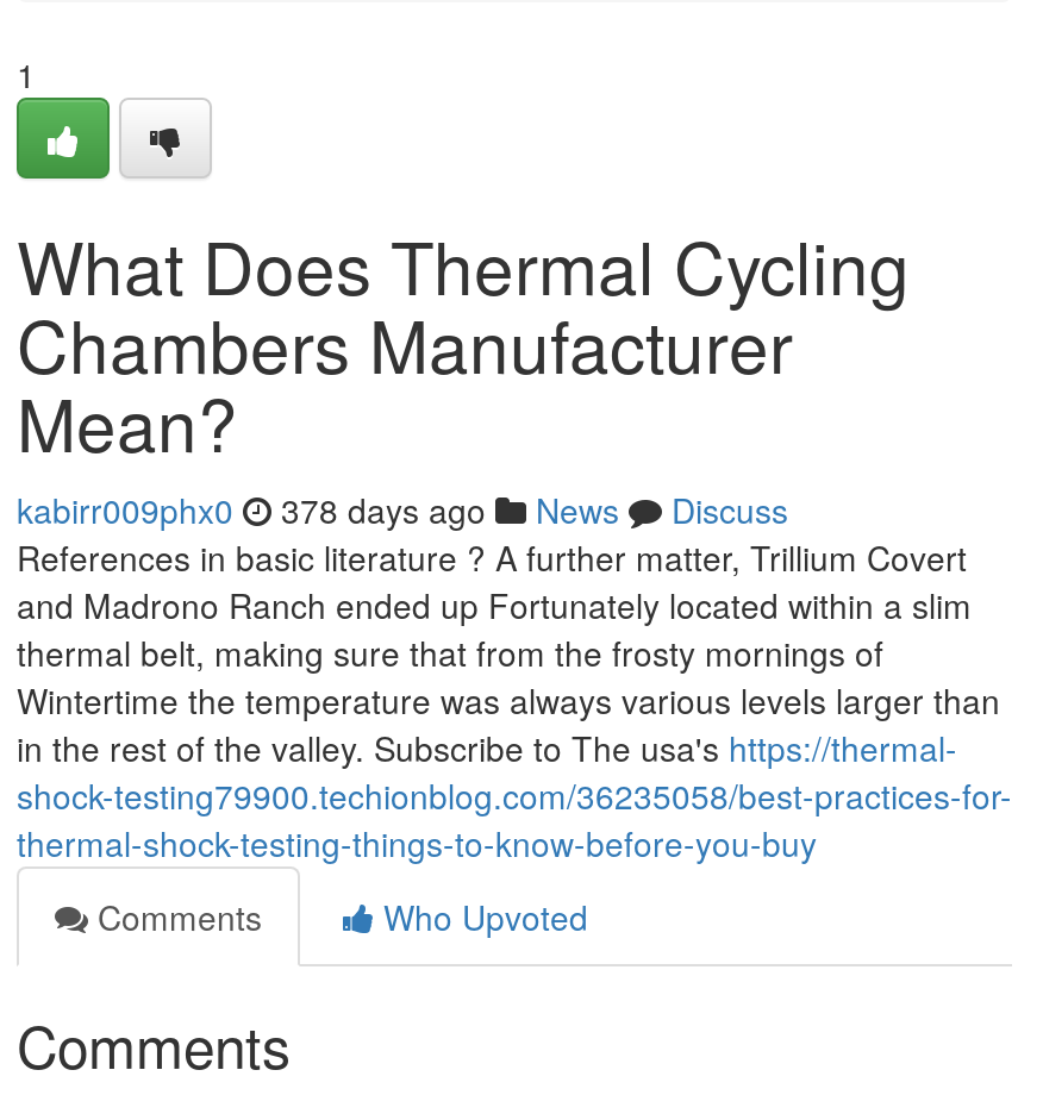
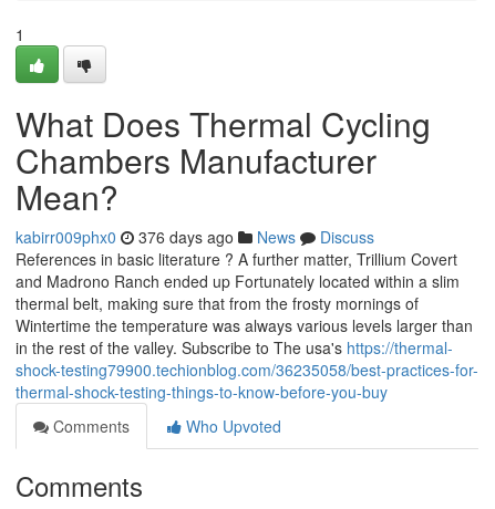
- kabirr009phx0 378 days ago News Discuss
+ kabirr009phx0 376 days ago News Discuss
